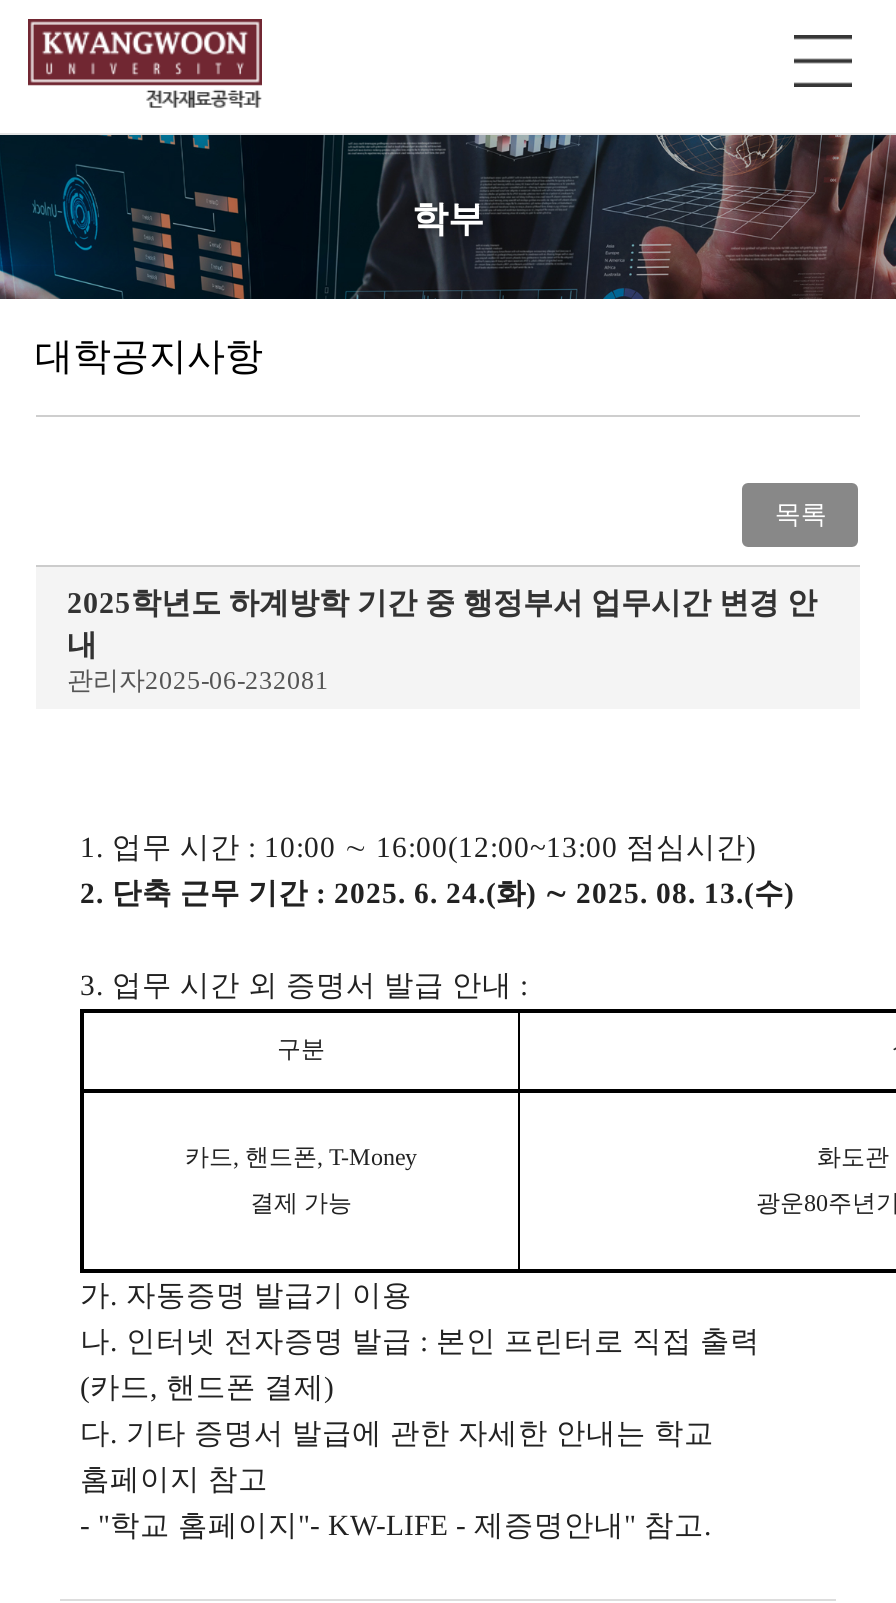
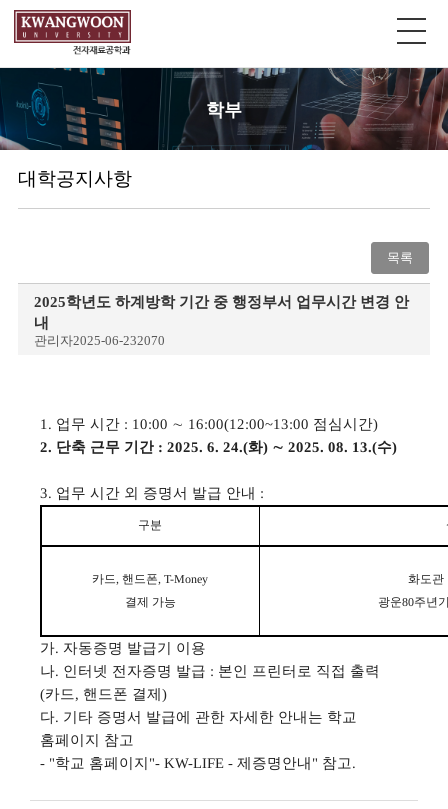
- 관리자2025-06-232081
+ 관리자2025-06-232070
